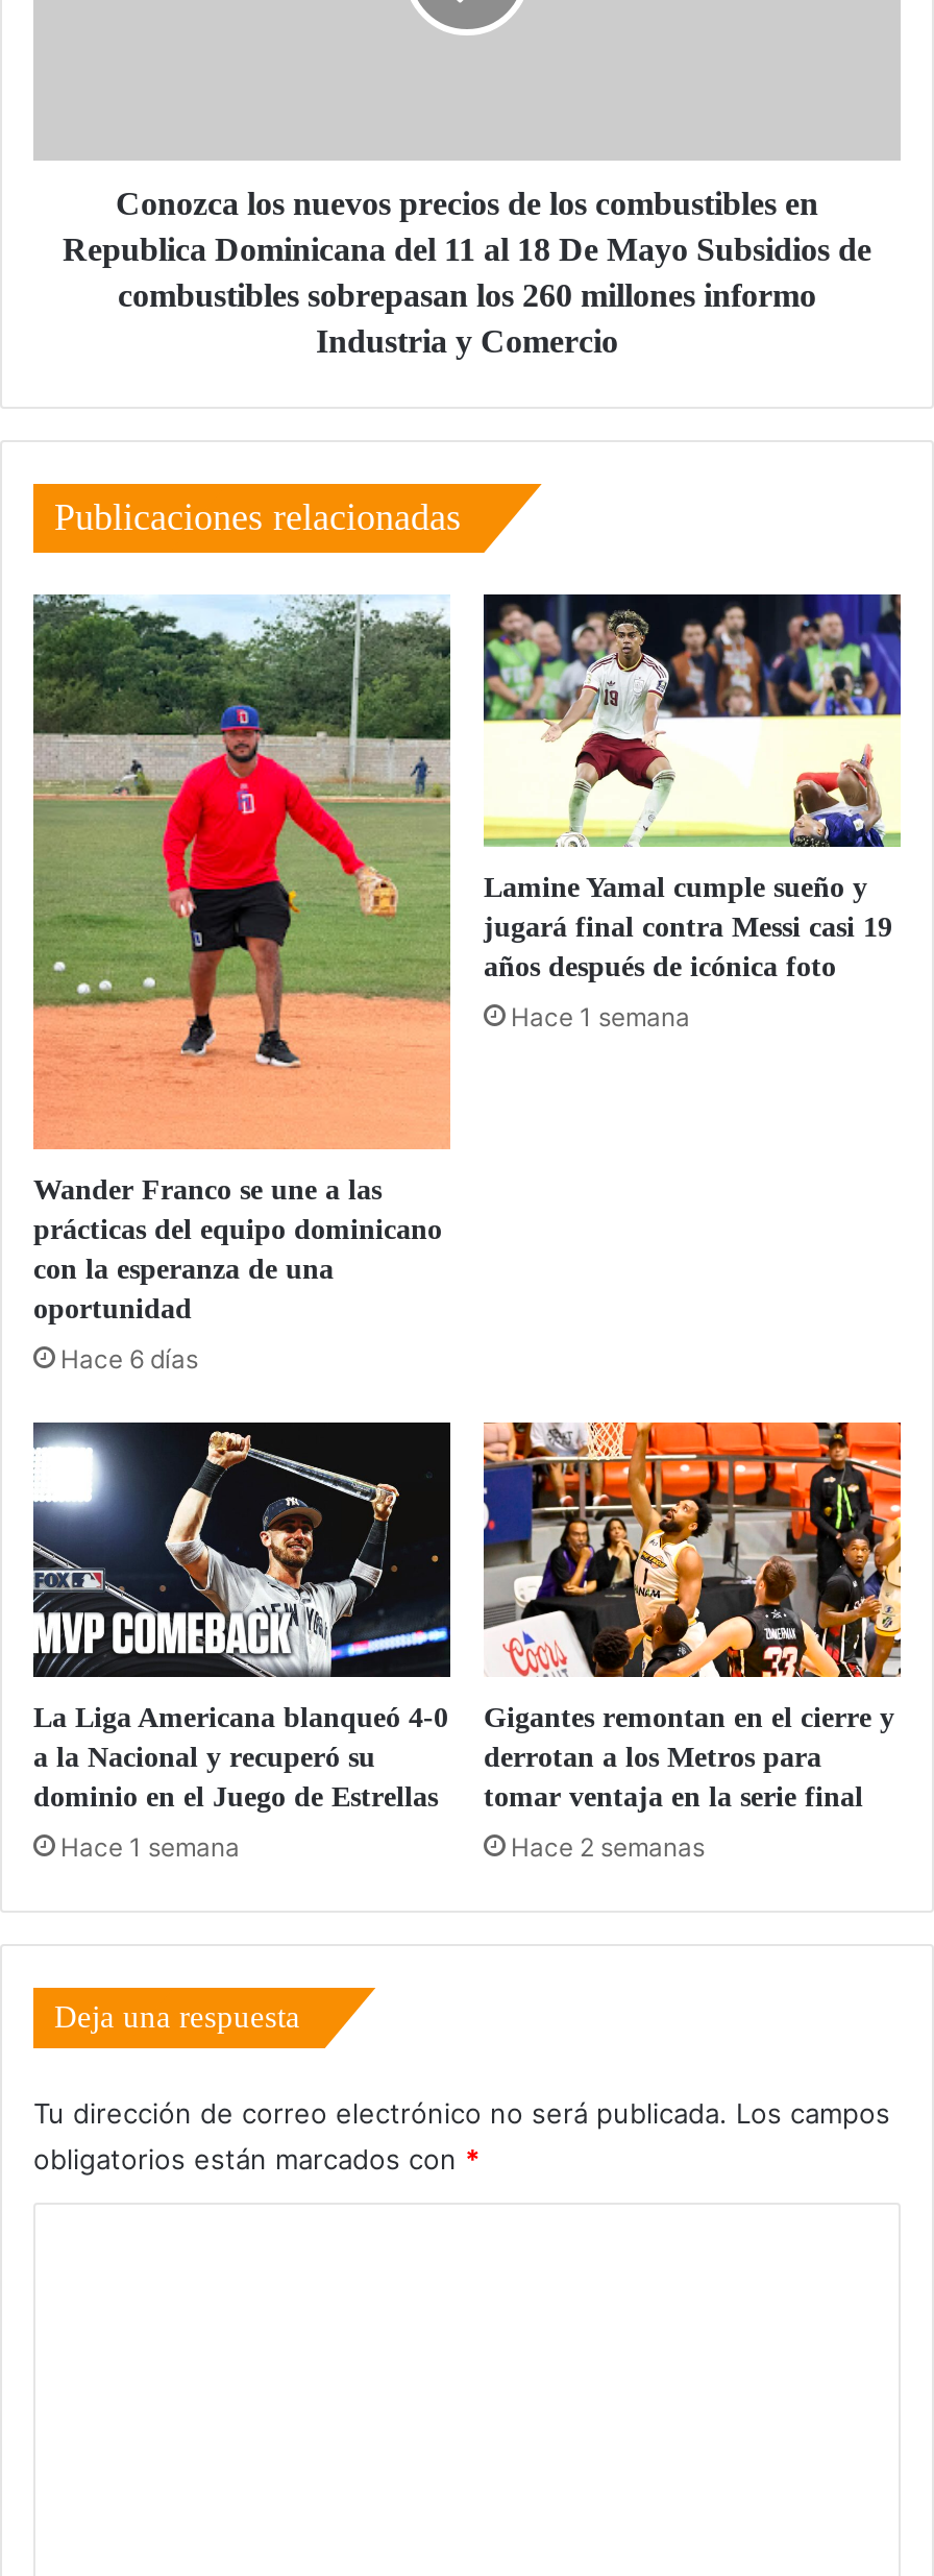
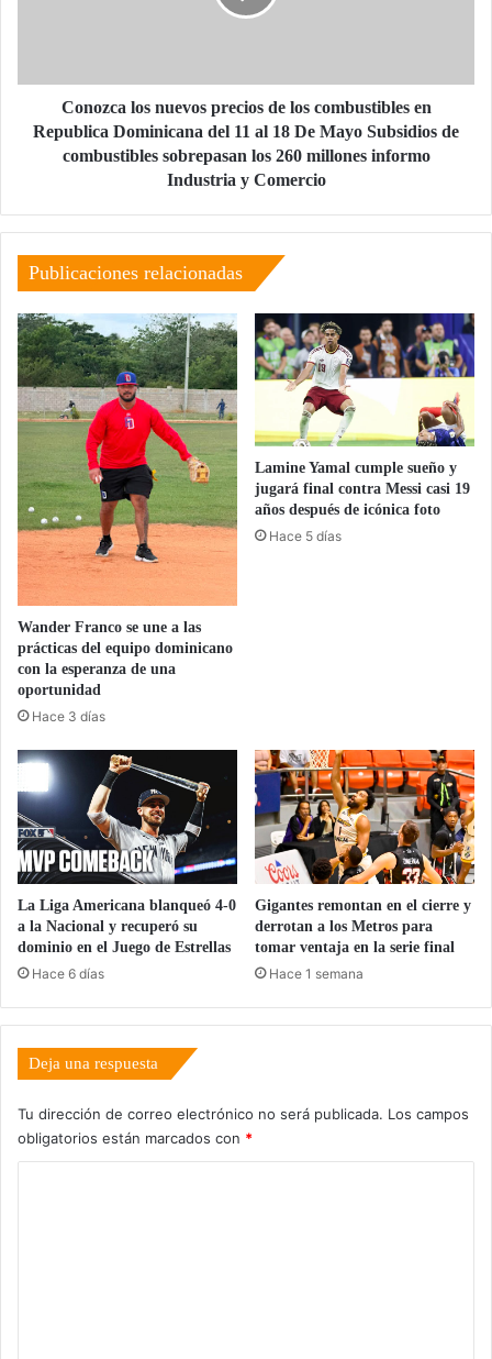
- Hace 1 semana
+ Hace 5 días

- Hace 6 días
+ Hace 3 días

- Hace 1 semana
+ Hace 6 días

- Hace 2 semanas
+ Hace 1 semana
